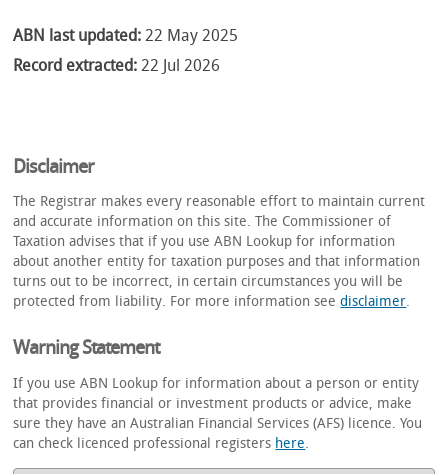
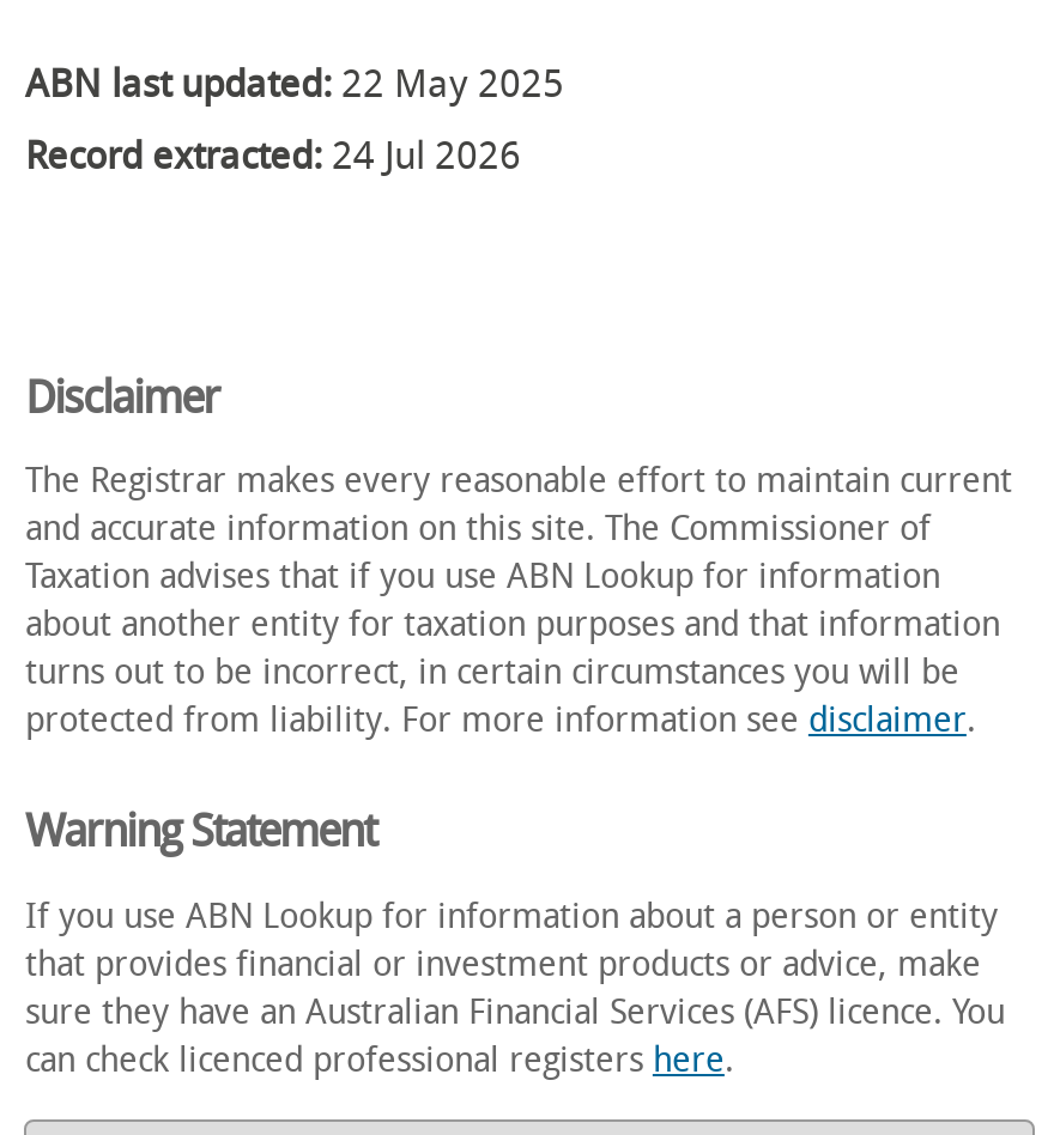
- Record extracted: 22 Jul 2026
+ Record extracted: 24 Jul 2026
